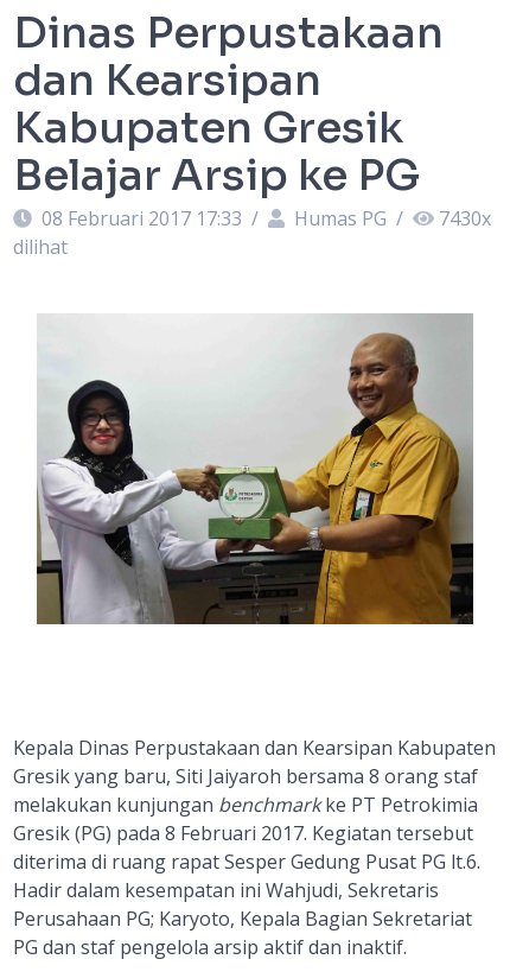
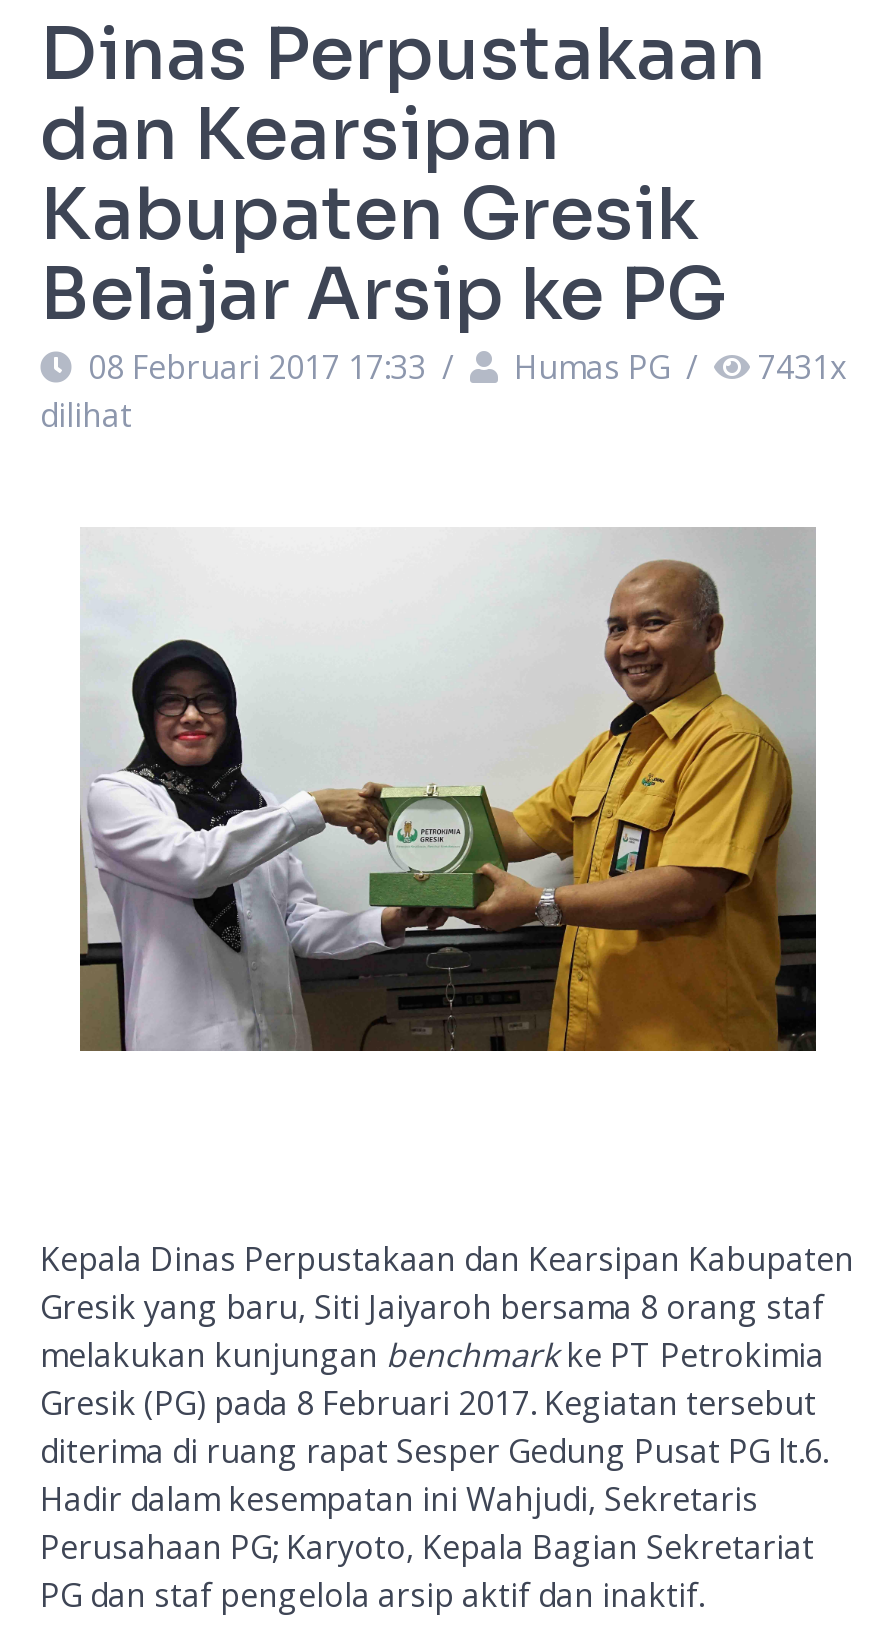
- 08 Februari 2017 17:33 / Humas PG / 7430x
+ 08 Februari 2017 17:33 / Humas PG / 7431x
